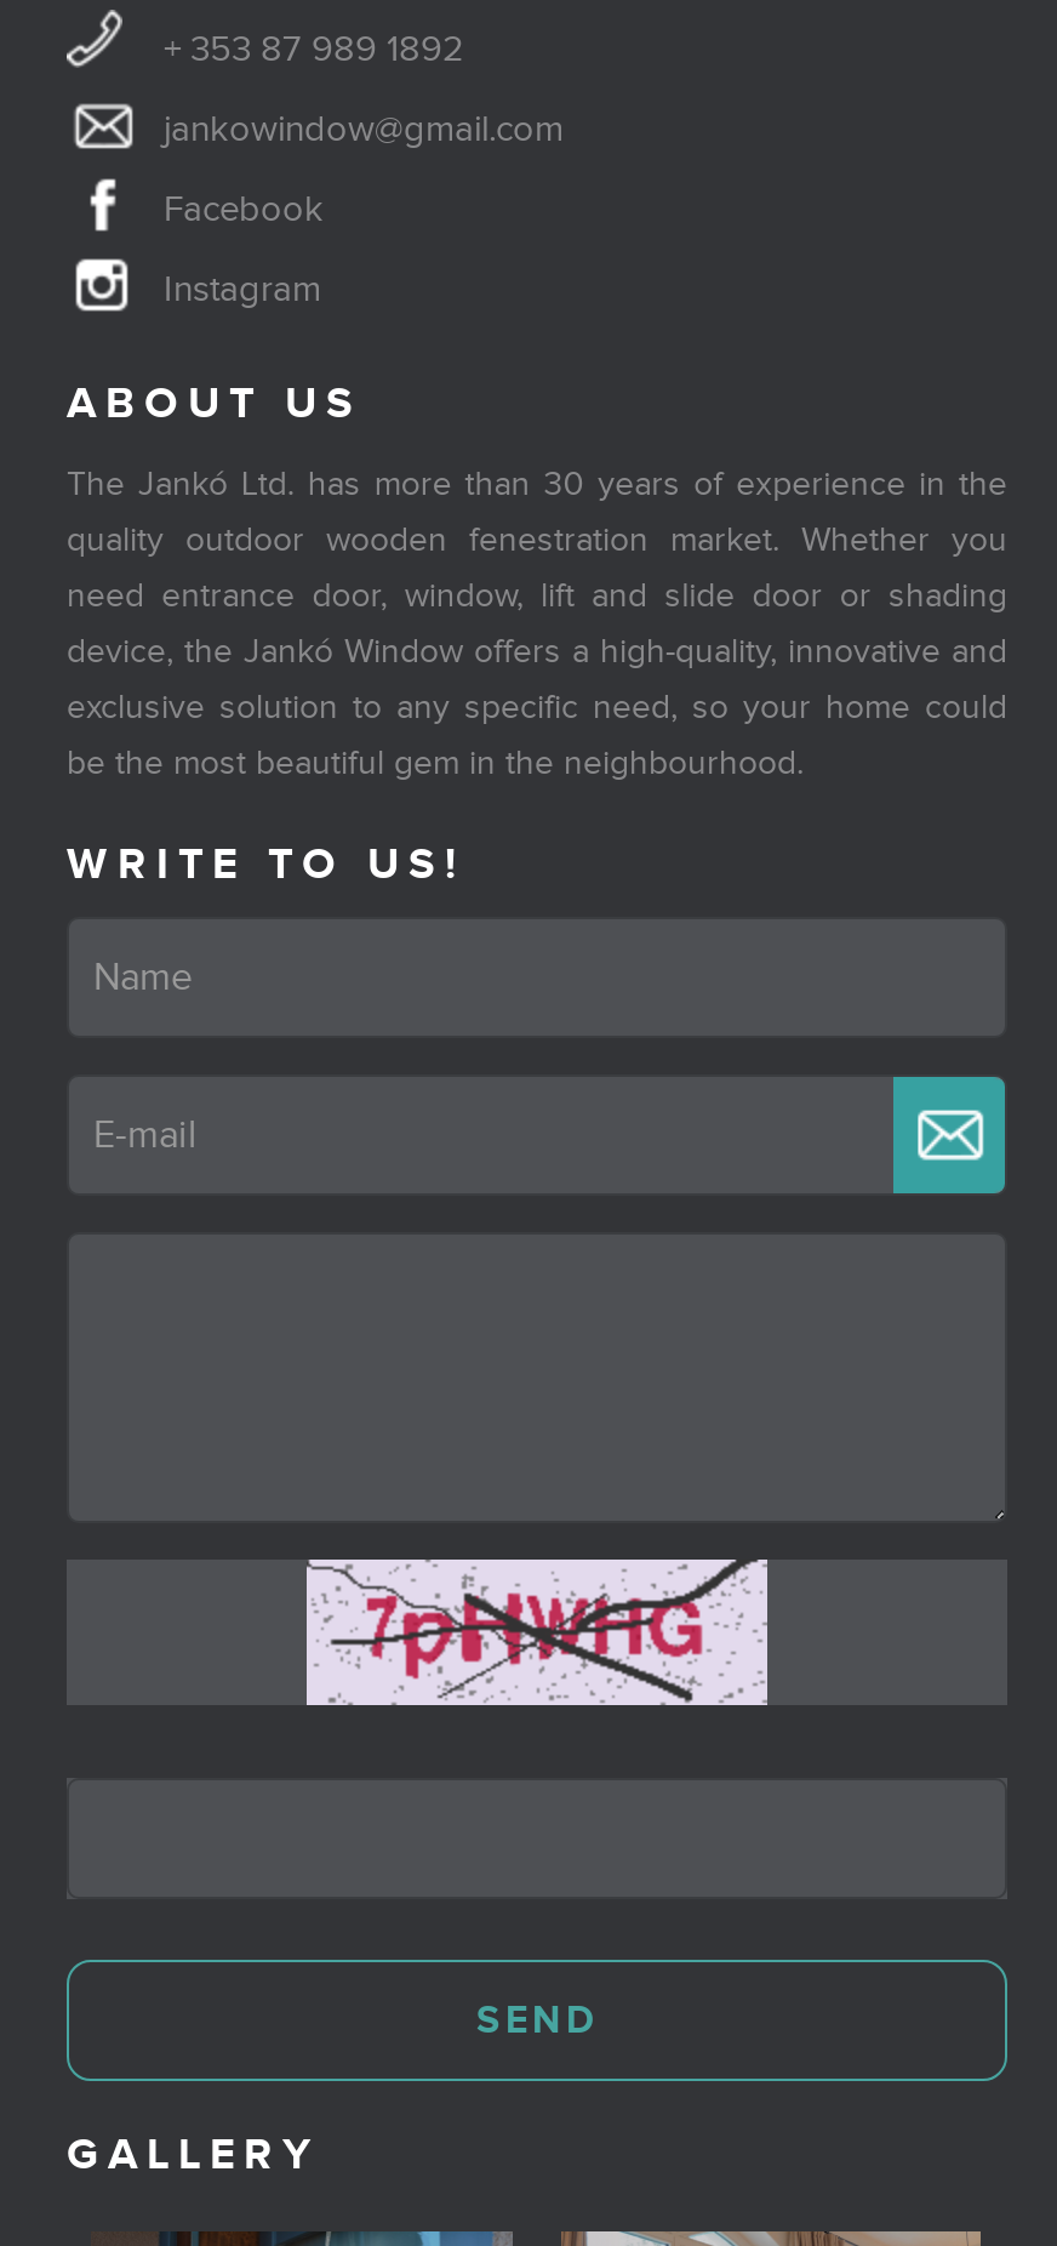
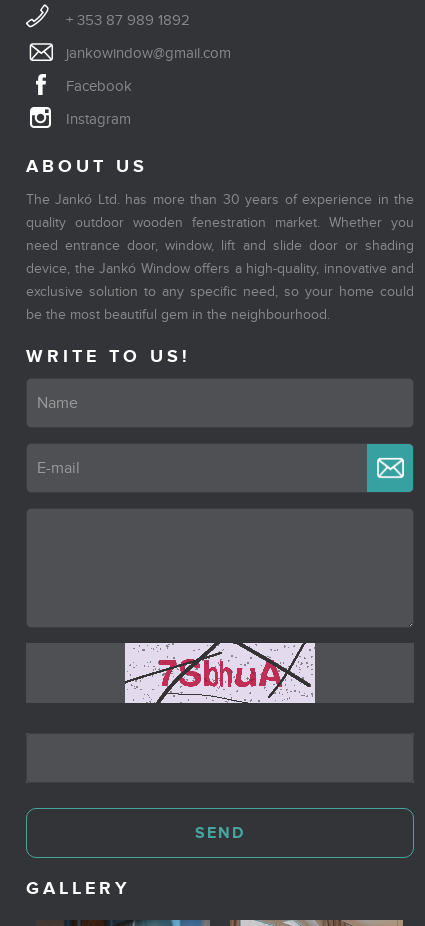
- [image]
+ [image]
